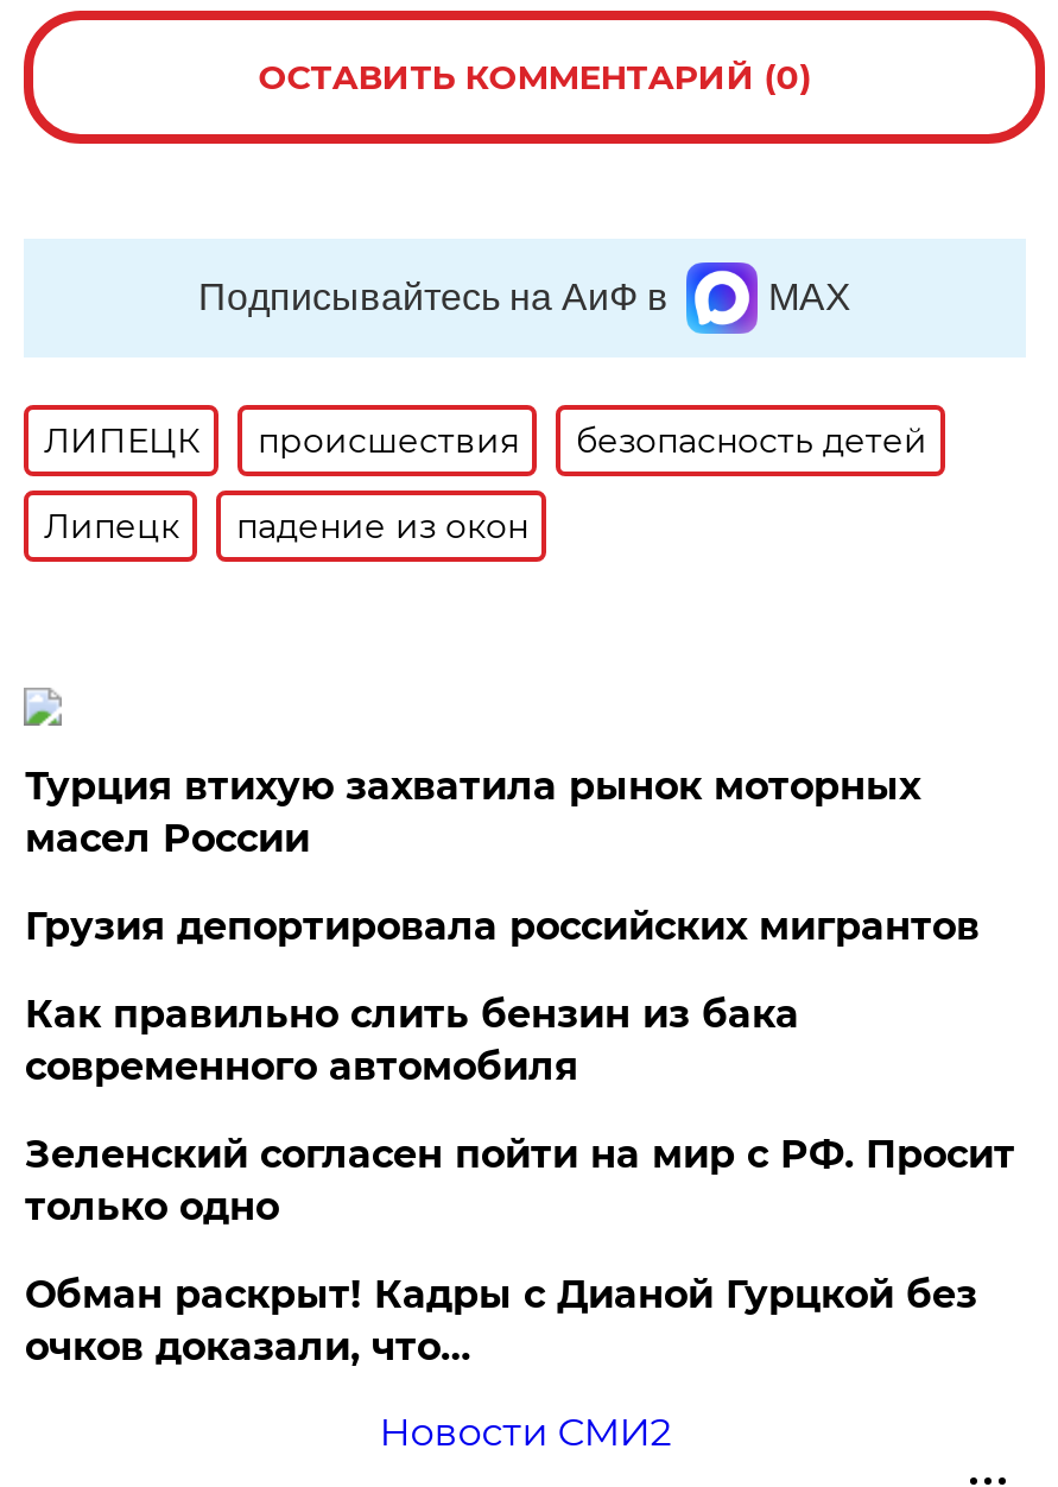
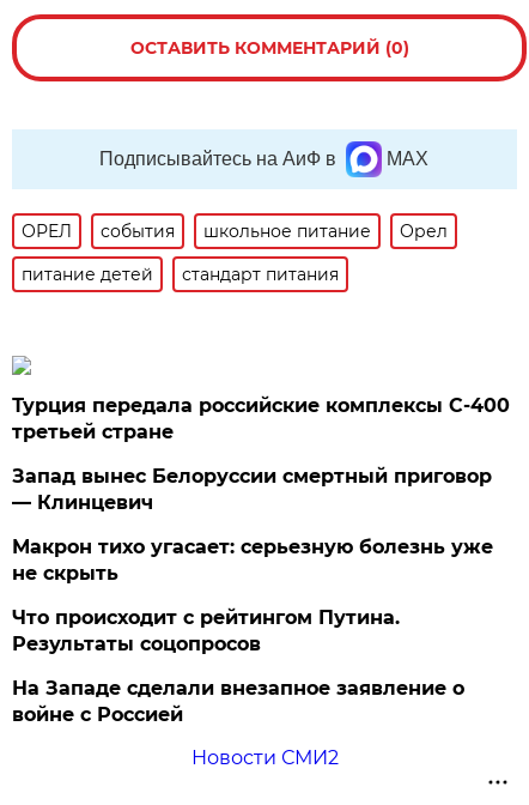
- ЛИПЕЦК
- происшествия
- безопасность детей
+ ОРЕЛ
+ события
+ школьное питание
+ Орел

- Липецк
- падение из окон
+ питание детей
+ стандарт питания

- Турция втихую захватила рынок моторных
- масел России
+ Турция передала российские комплексы С-400
+ третьей стране

- Грузия депортировала российских мигрантов
+ Запад вынес Белоруссии смертный приговор
+ — Клинцевич

- Как правильно слить бензин из бака
- современного автомобиля
+ Макрон тихо угасает: серьезную болезнь уже
+ не скрыть

- Зеленский согласен пойти на мир с РФ. Просит
- только одно
+ Что происходит с рейтингом Путина.
+ Результаты соцопросов

- Обман раскрыт! Кадры с Дианой Гурцкой без
- очков доказали, что…
+ На Западе сделали внезапное заявление о
+ войне с Россией
